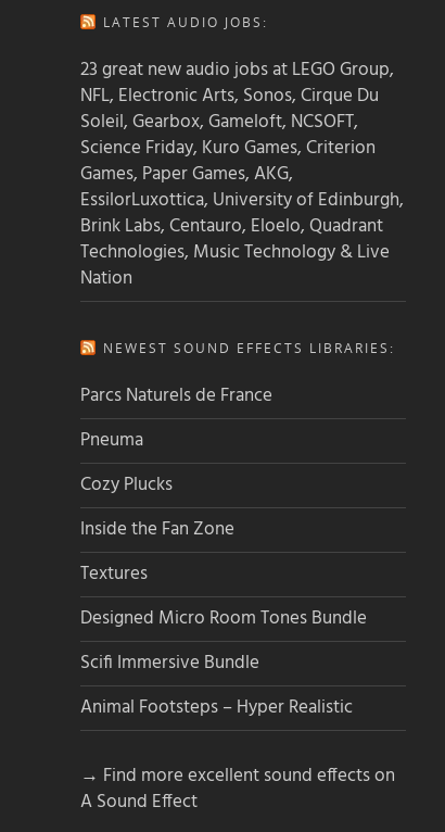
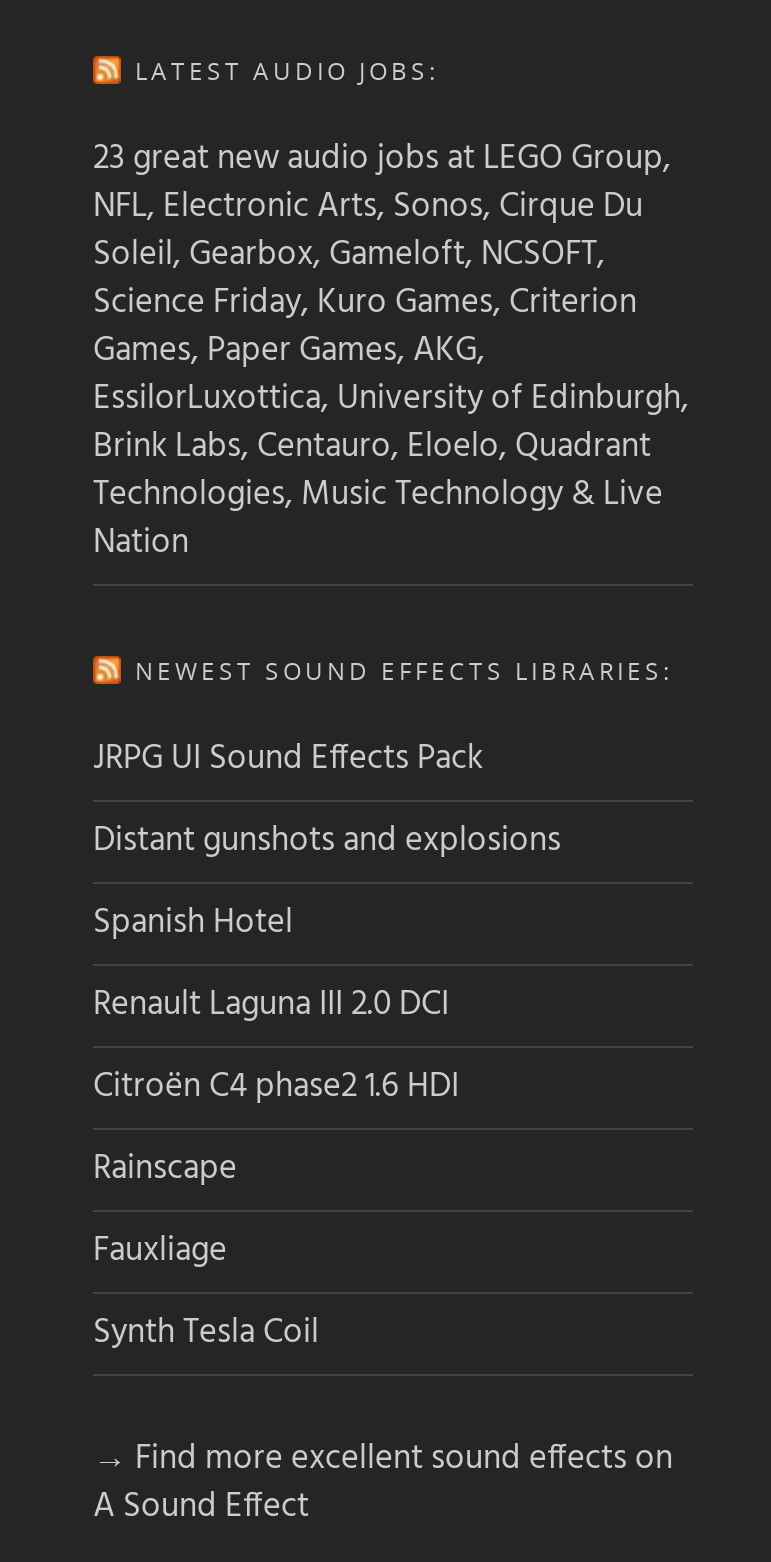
- Parcs Naturels de France
+ JRPG UI Sound Effects Pack

- Pneuma
+ Distant gunshots and explosions

- Cozy Plucks
+ Spanish Hotel

- Inside the Fan Zone
+ Renault Laguna III 2.0 DCI

- Textures
+ Citroën C4 phase2 1.6 HDI

- Designed Micro Room Tones Bundle
+ Rainscape

- Scifi Immersive Bundle
+ Fauxliage

- Animal Footsteps – Hyper Realistic
+ Synth Tesla Coil
